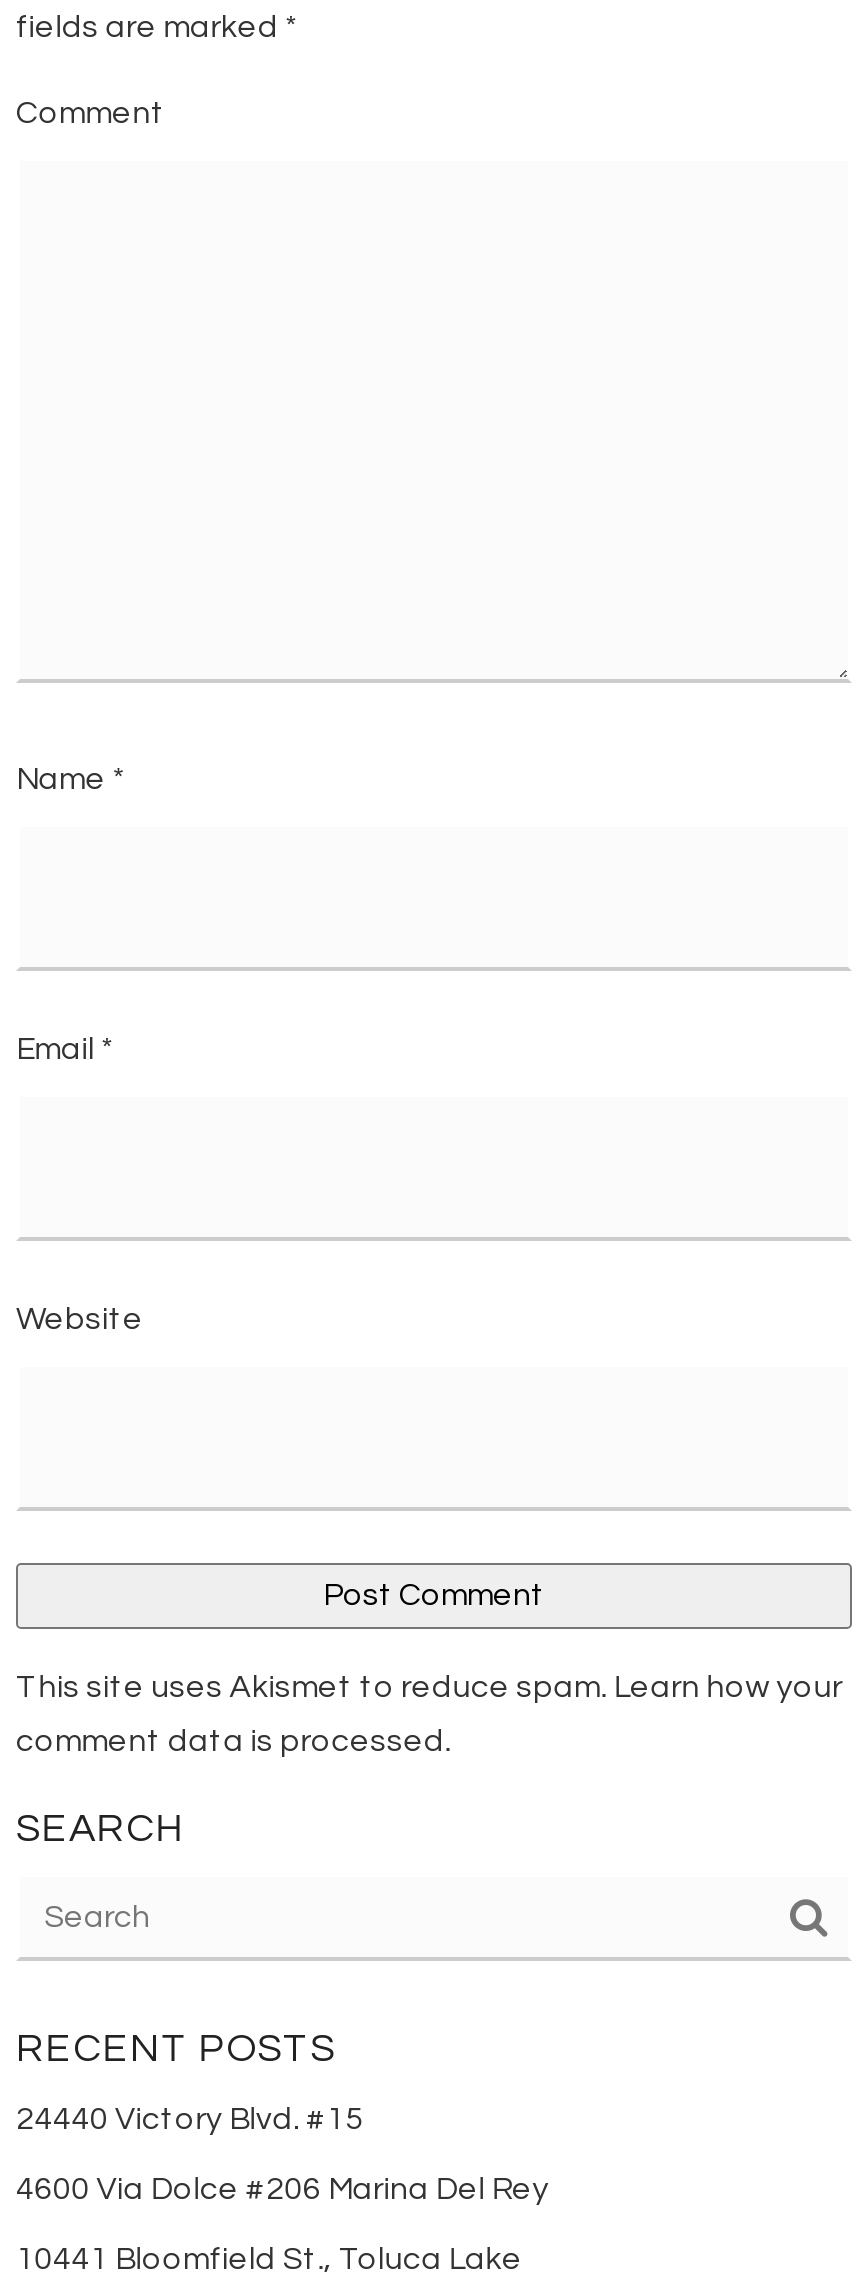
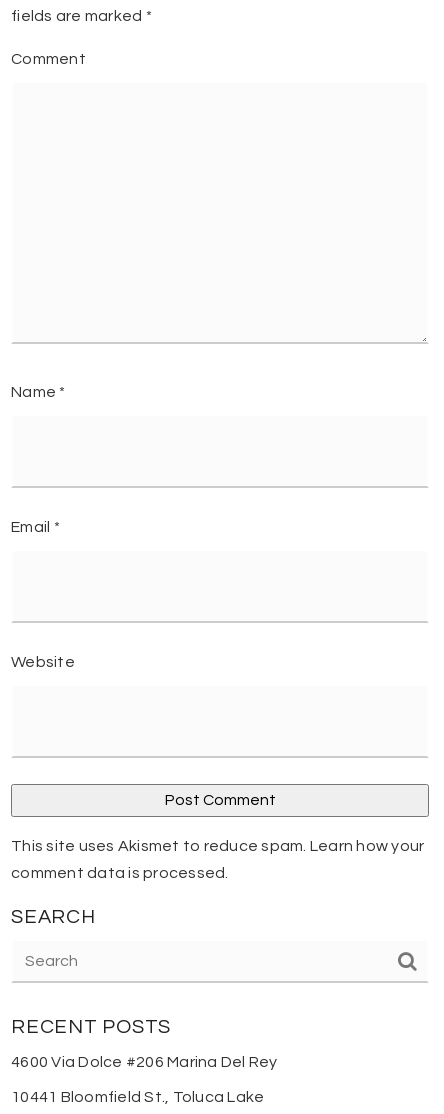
- 24440 Victory Blvd. #15
